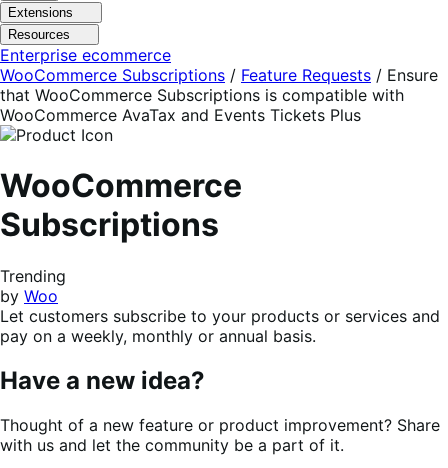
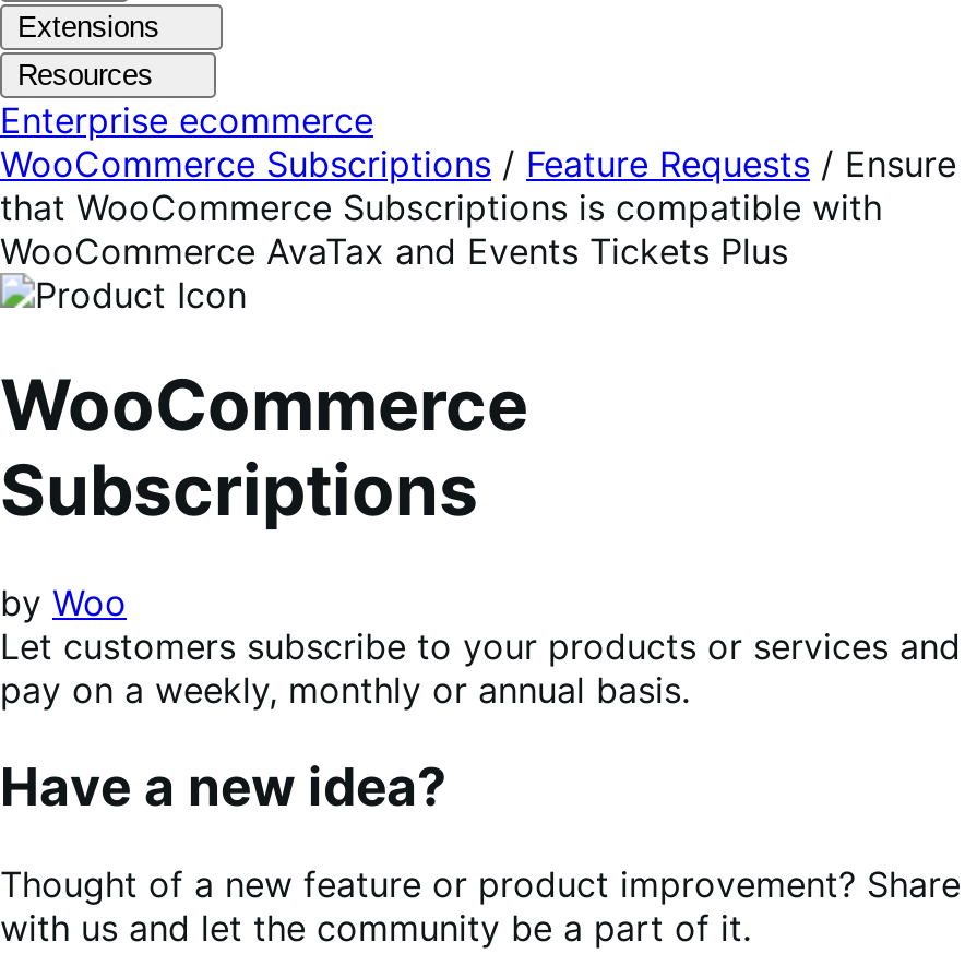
- Trending
